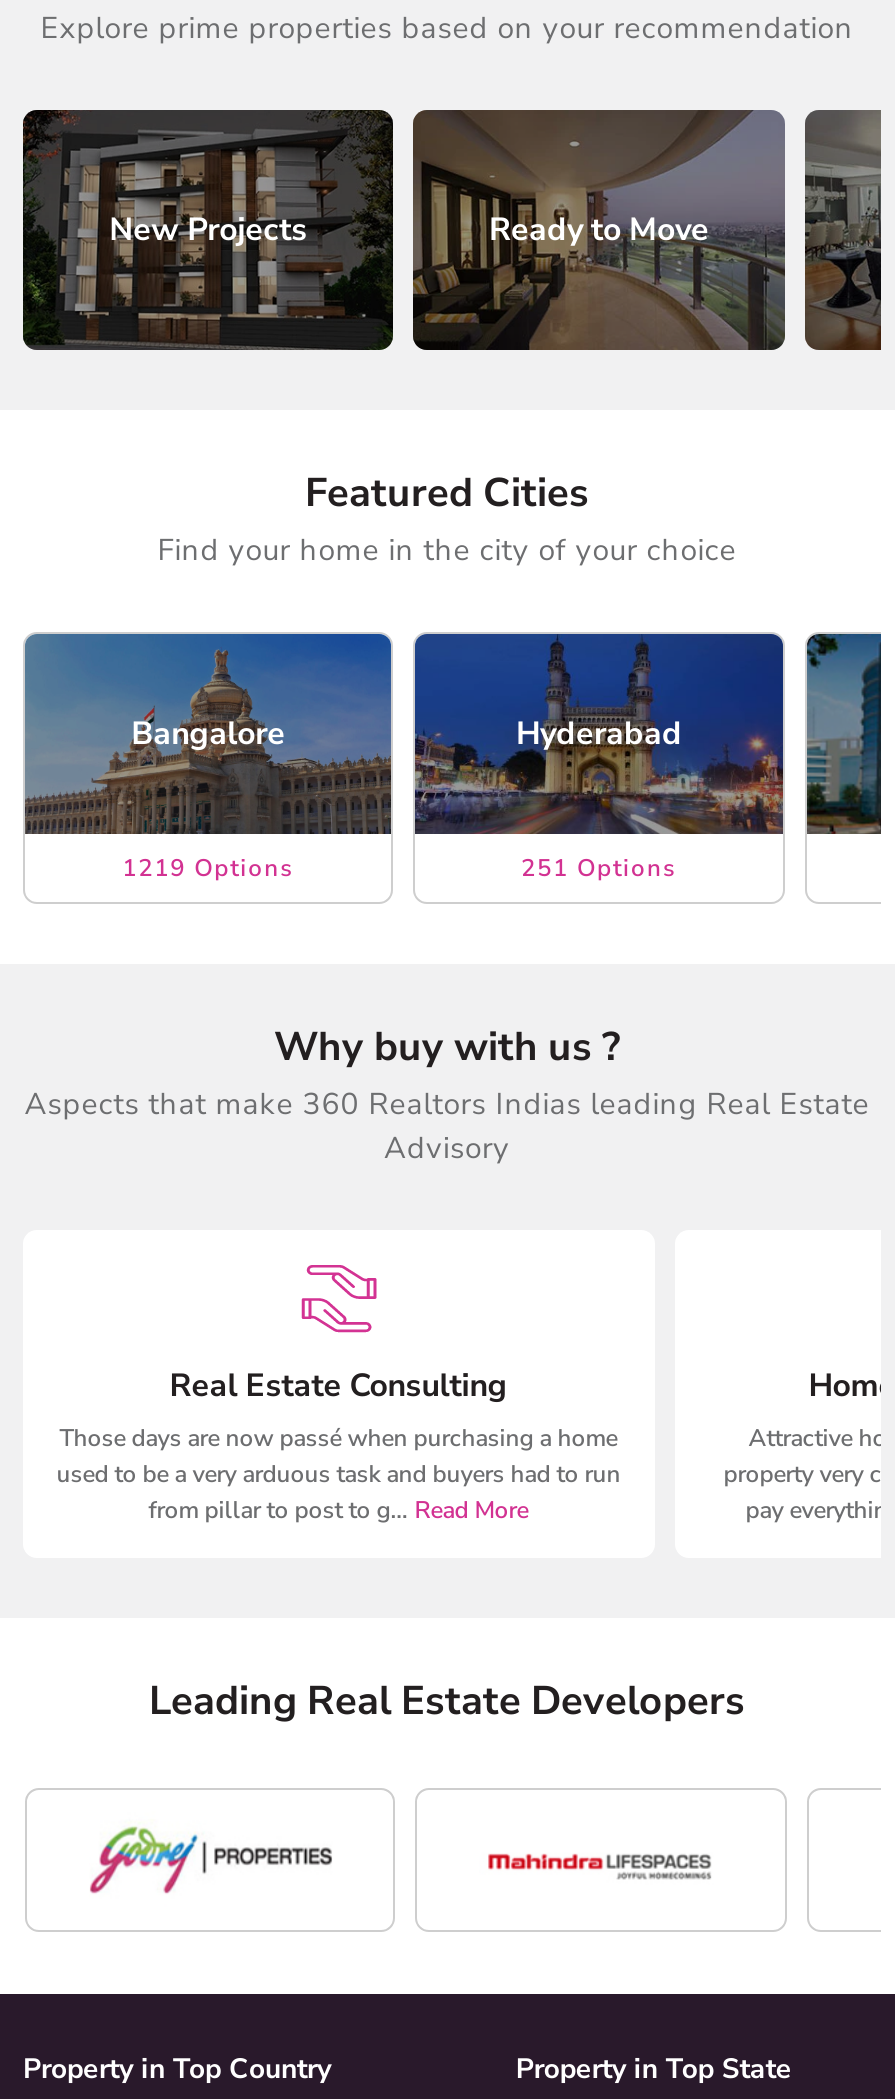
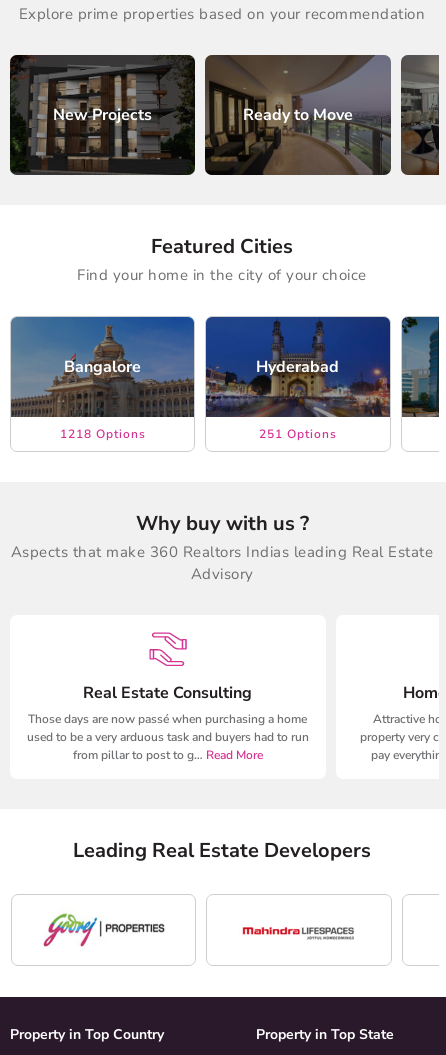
- 1219 Options
+ 1218 Options
